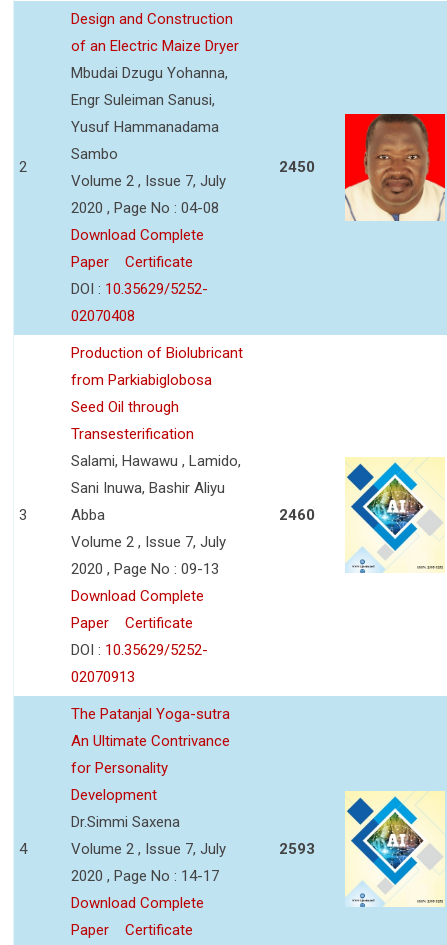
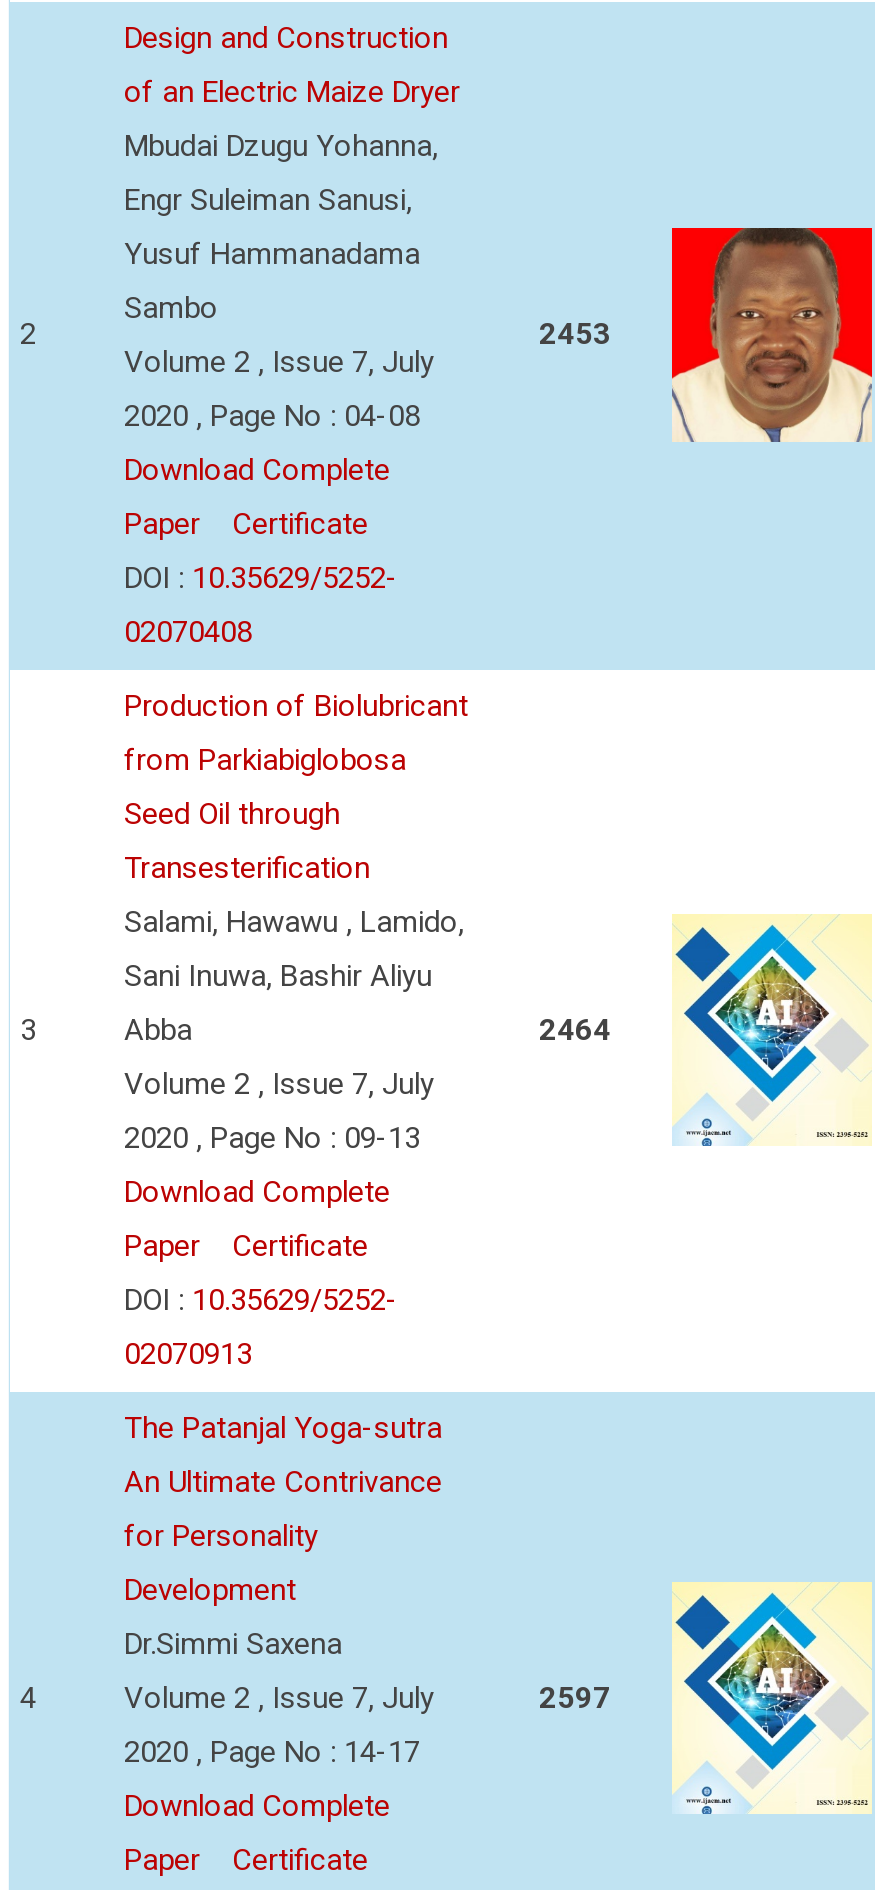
- 2450
+ 2453

- 2460
+ 2464

- 2593
+ 2597
